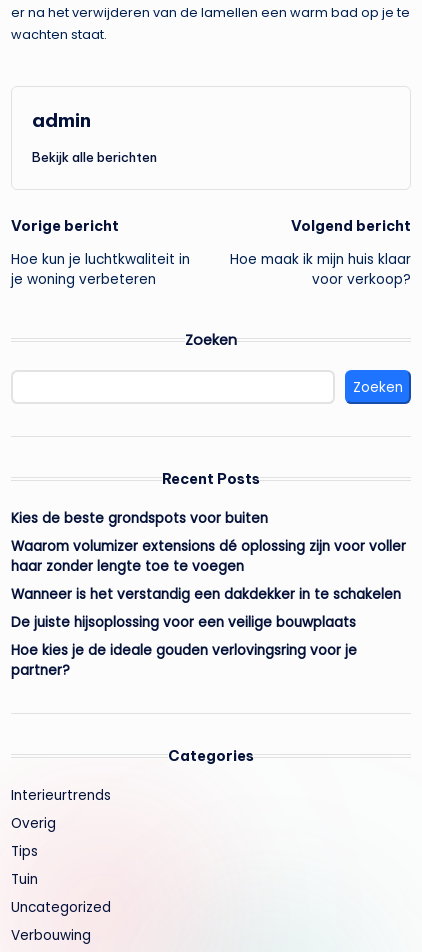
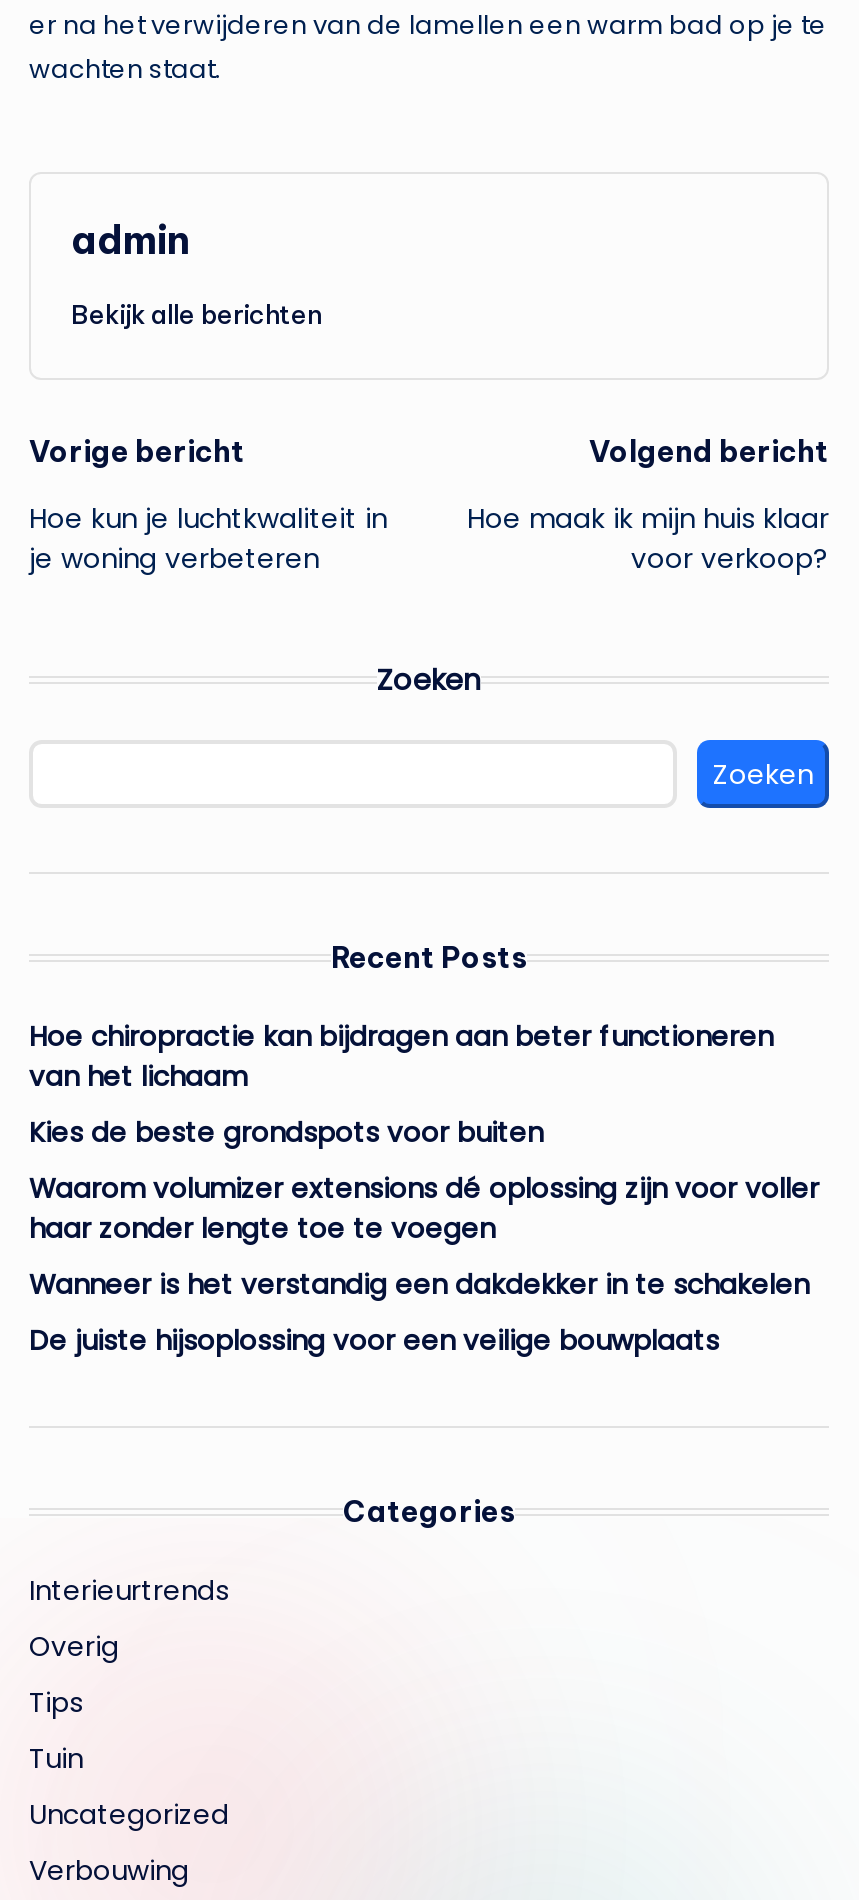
+ Hoe chiropractie kan bijdragen aan beter functioneren
+ van het lichaam

moved down: Kies de beste grondspots voor buiten | Waarom volumizer extensions dé oplossing zijn voor voller | haar zonder lengte toe te voegen | Wanneer is het verstandig een dakdekker in te schakelen | De juiste hijsoplossing voor een veilige bouwplaats

- Hoe kies je de ideale gouden verlovingsring voor je
- partner?
